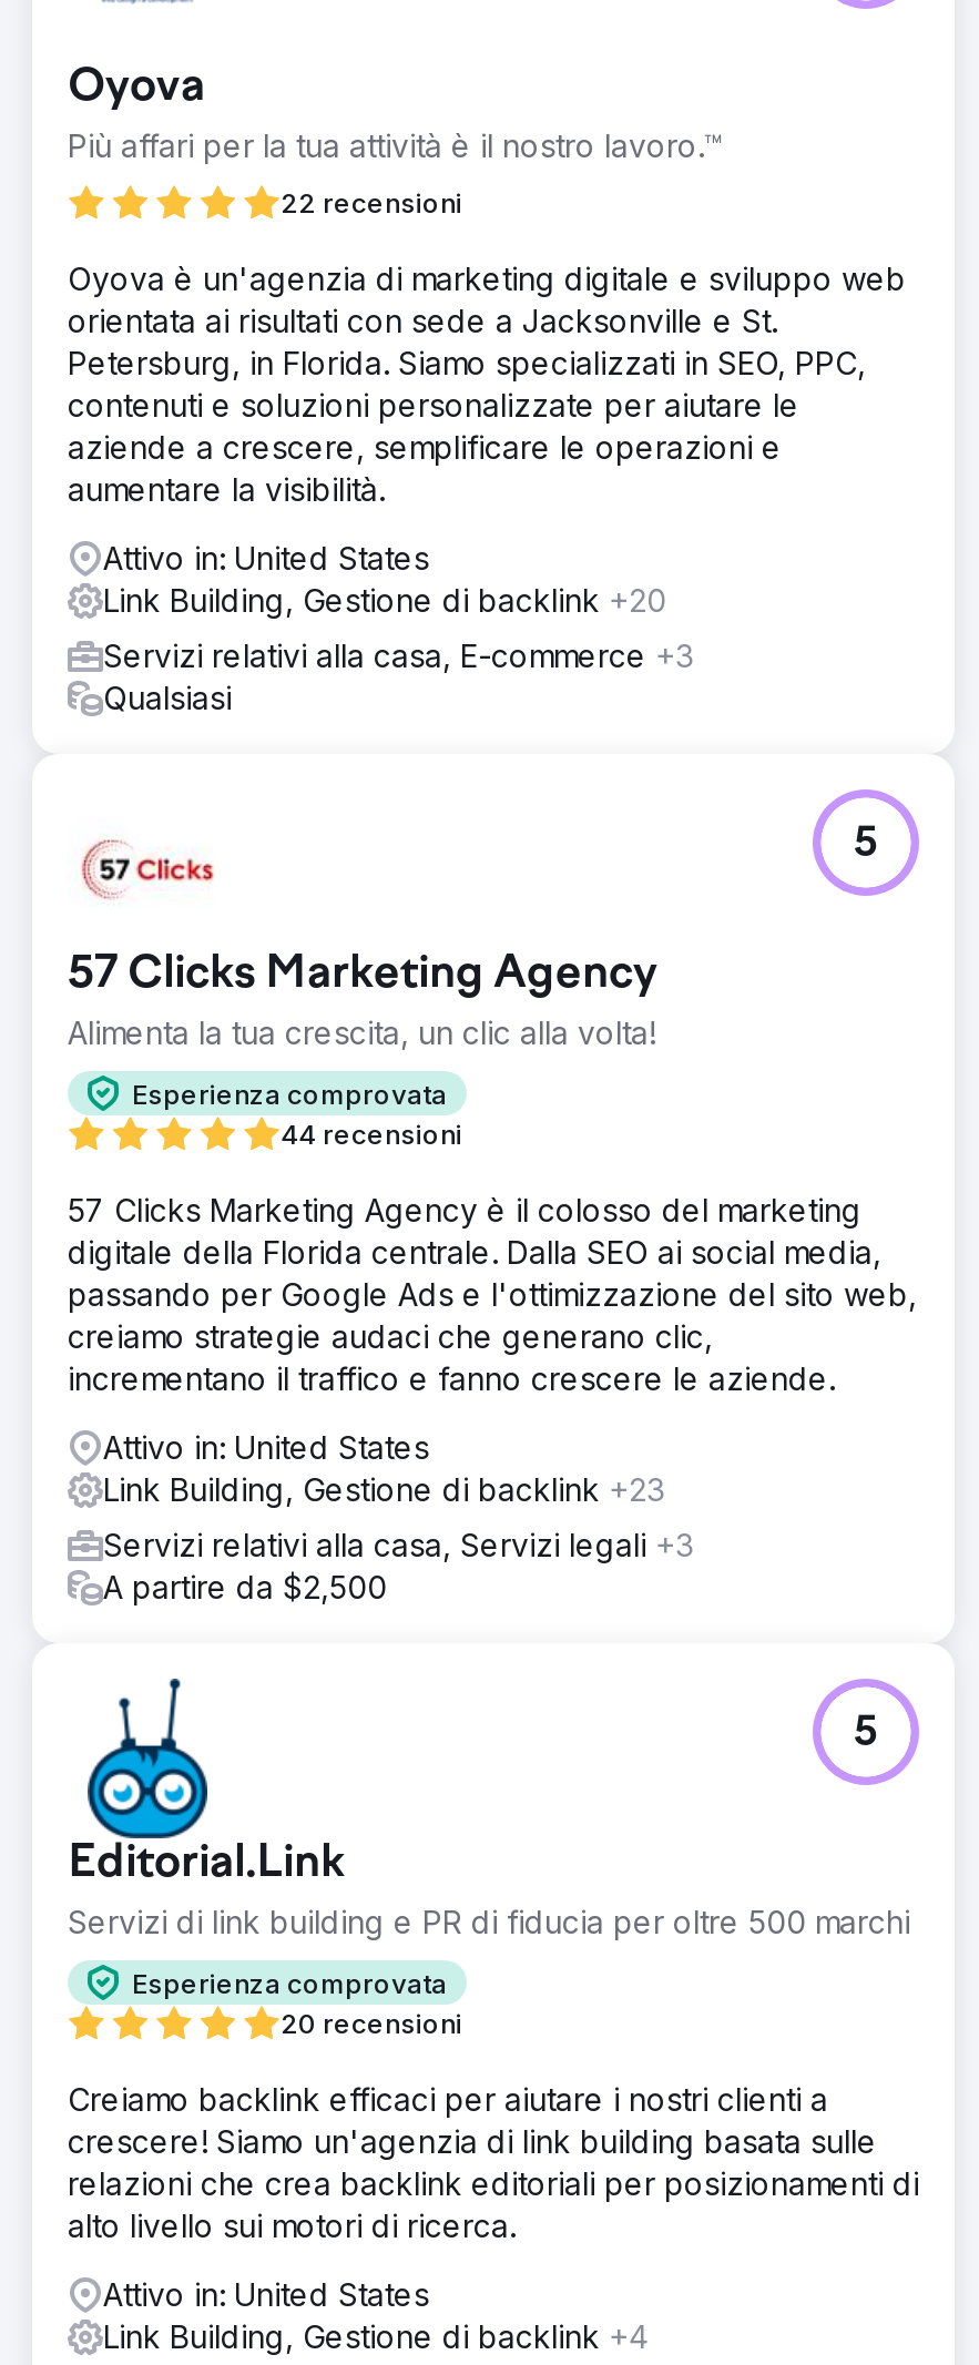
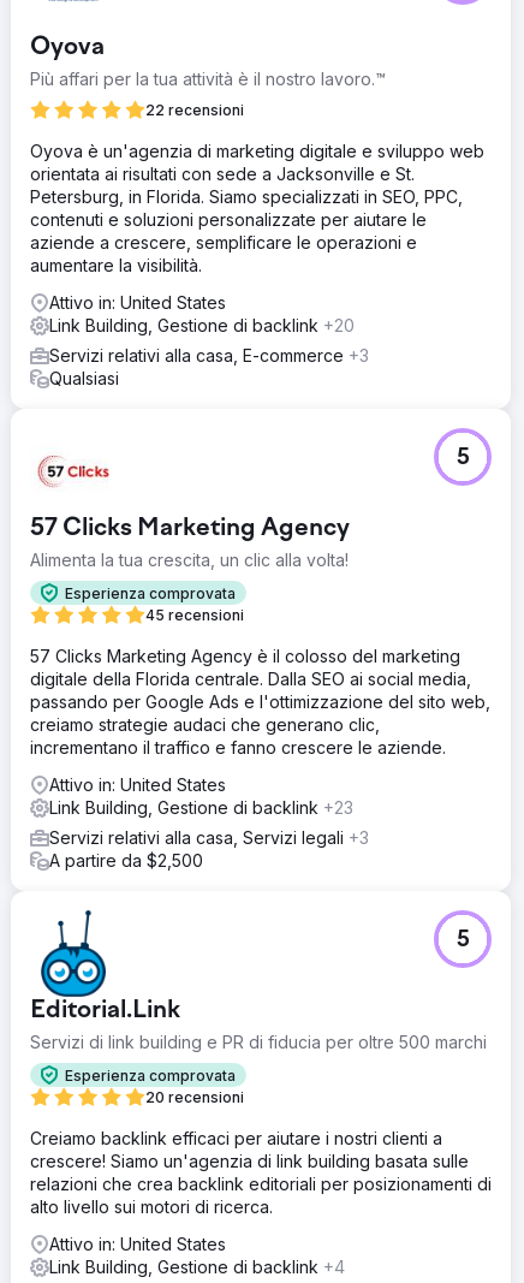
- 44 recensioni
+ 45 recensioni
